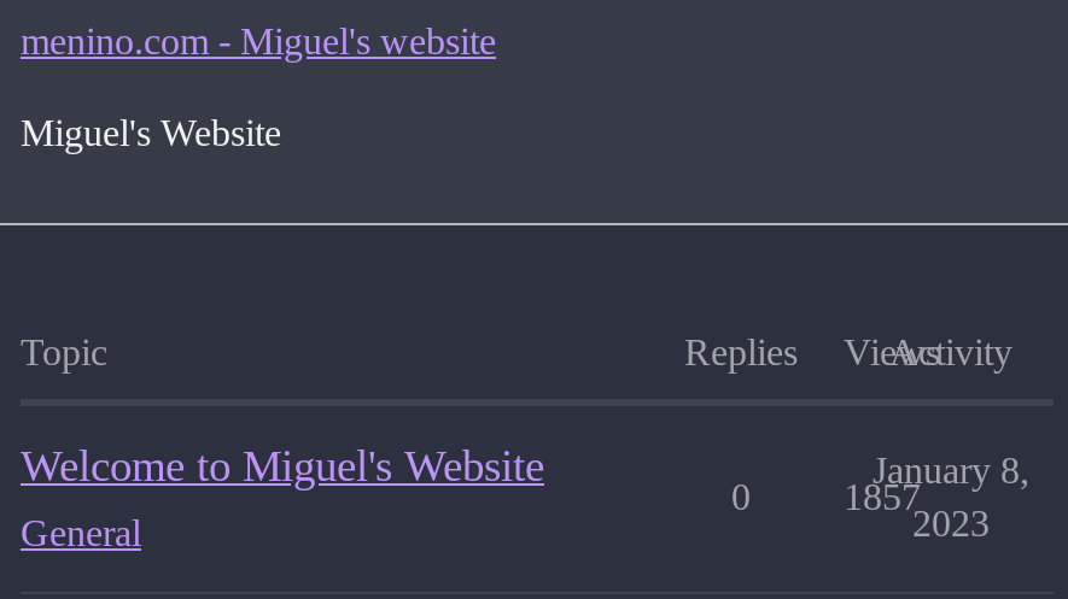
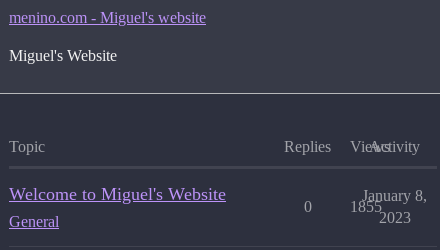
- 1857
+ 1855
